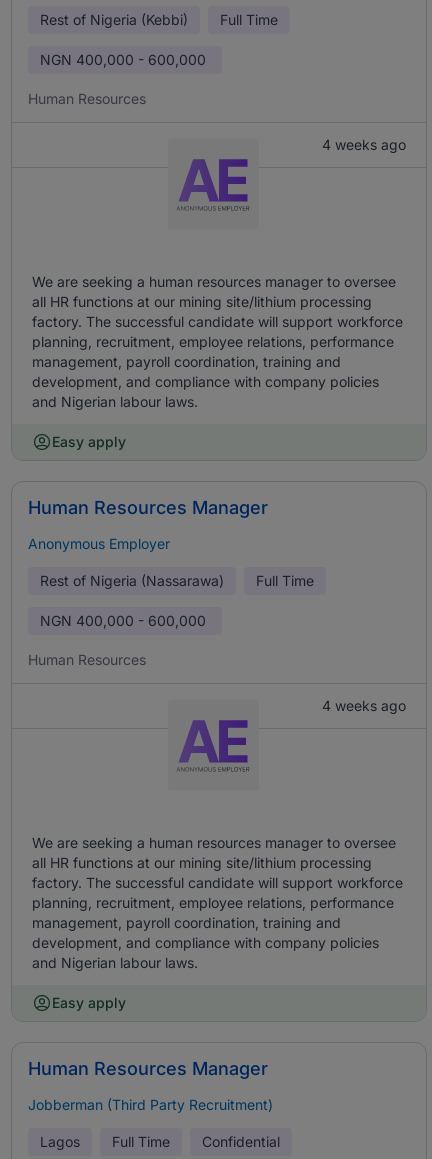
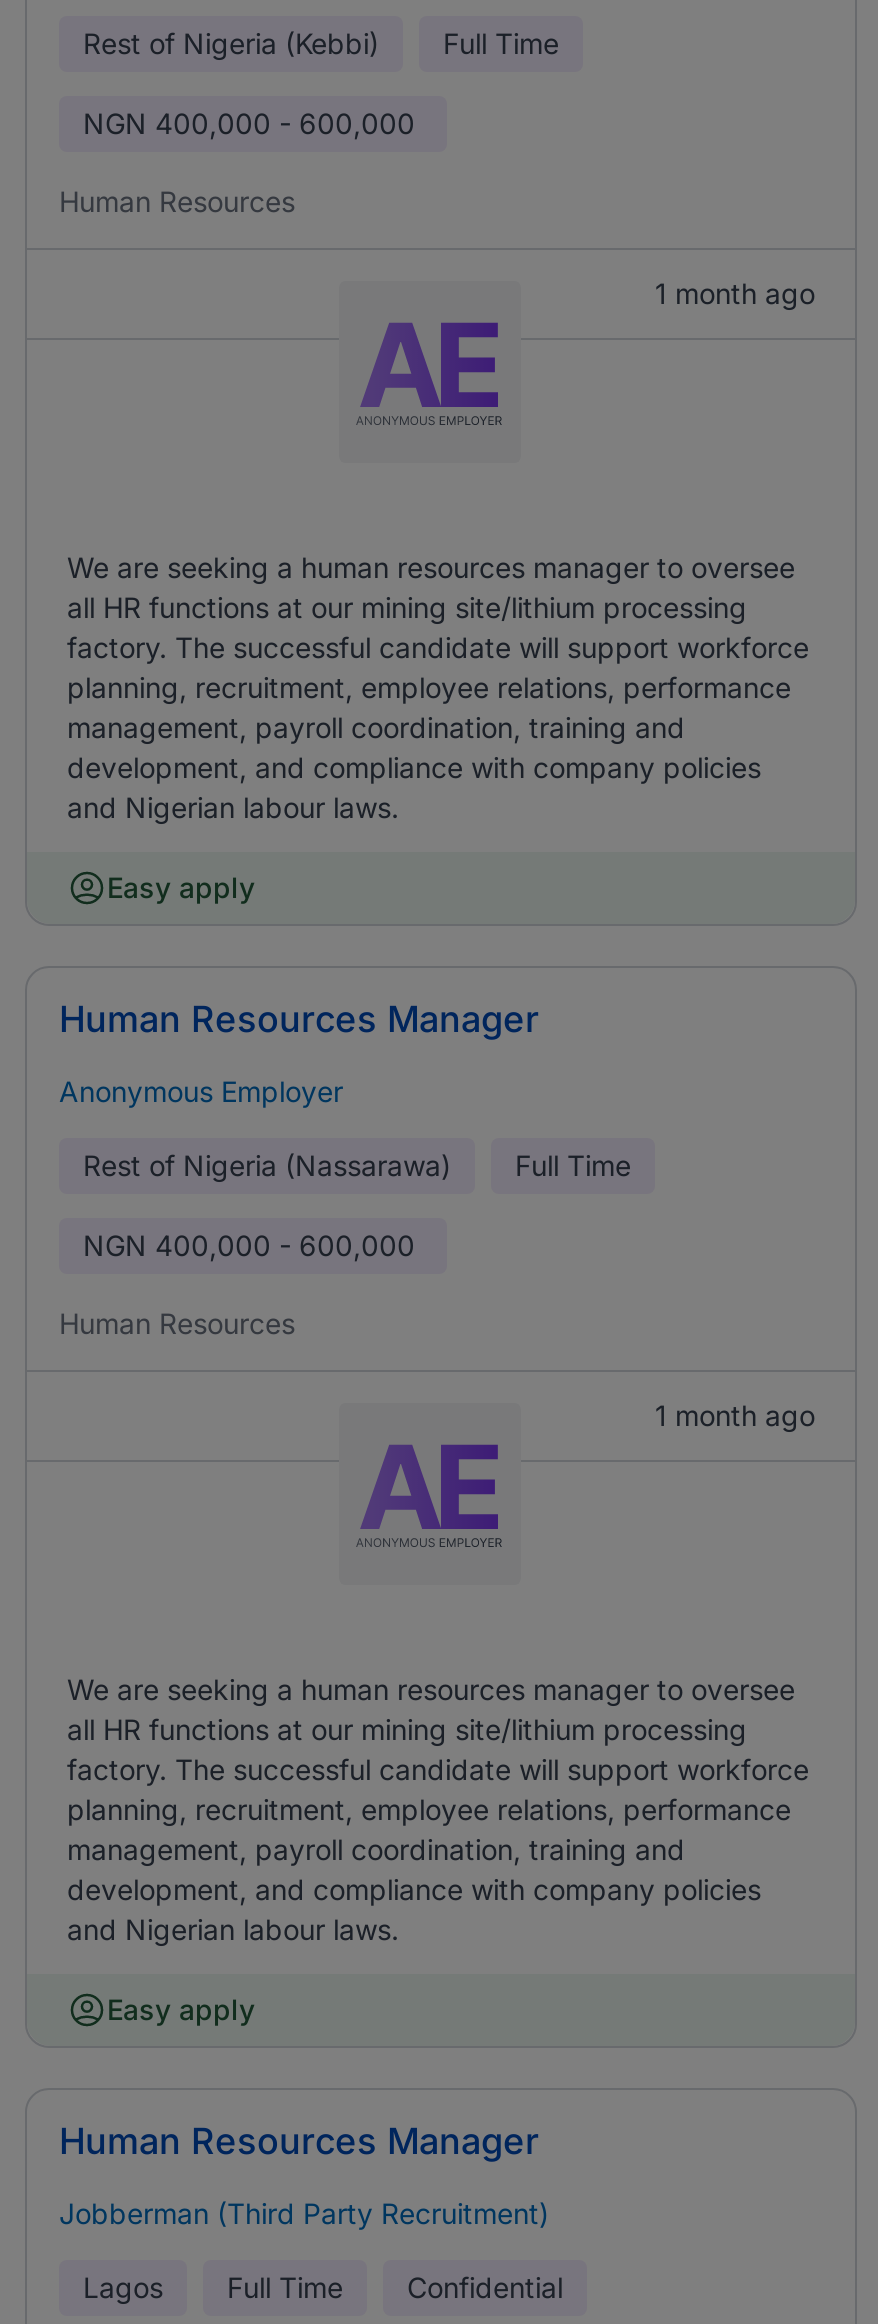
- 4 weeks ago
+ 1 month ago

- 4 weeks ago
+ 1 month ago
